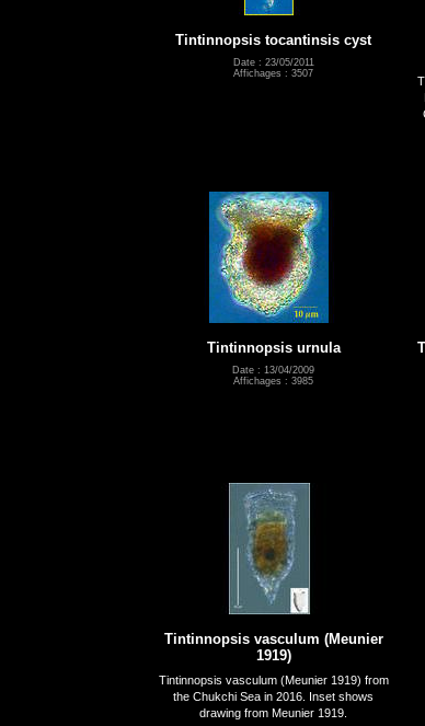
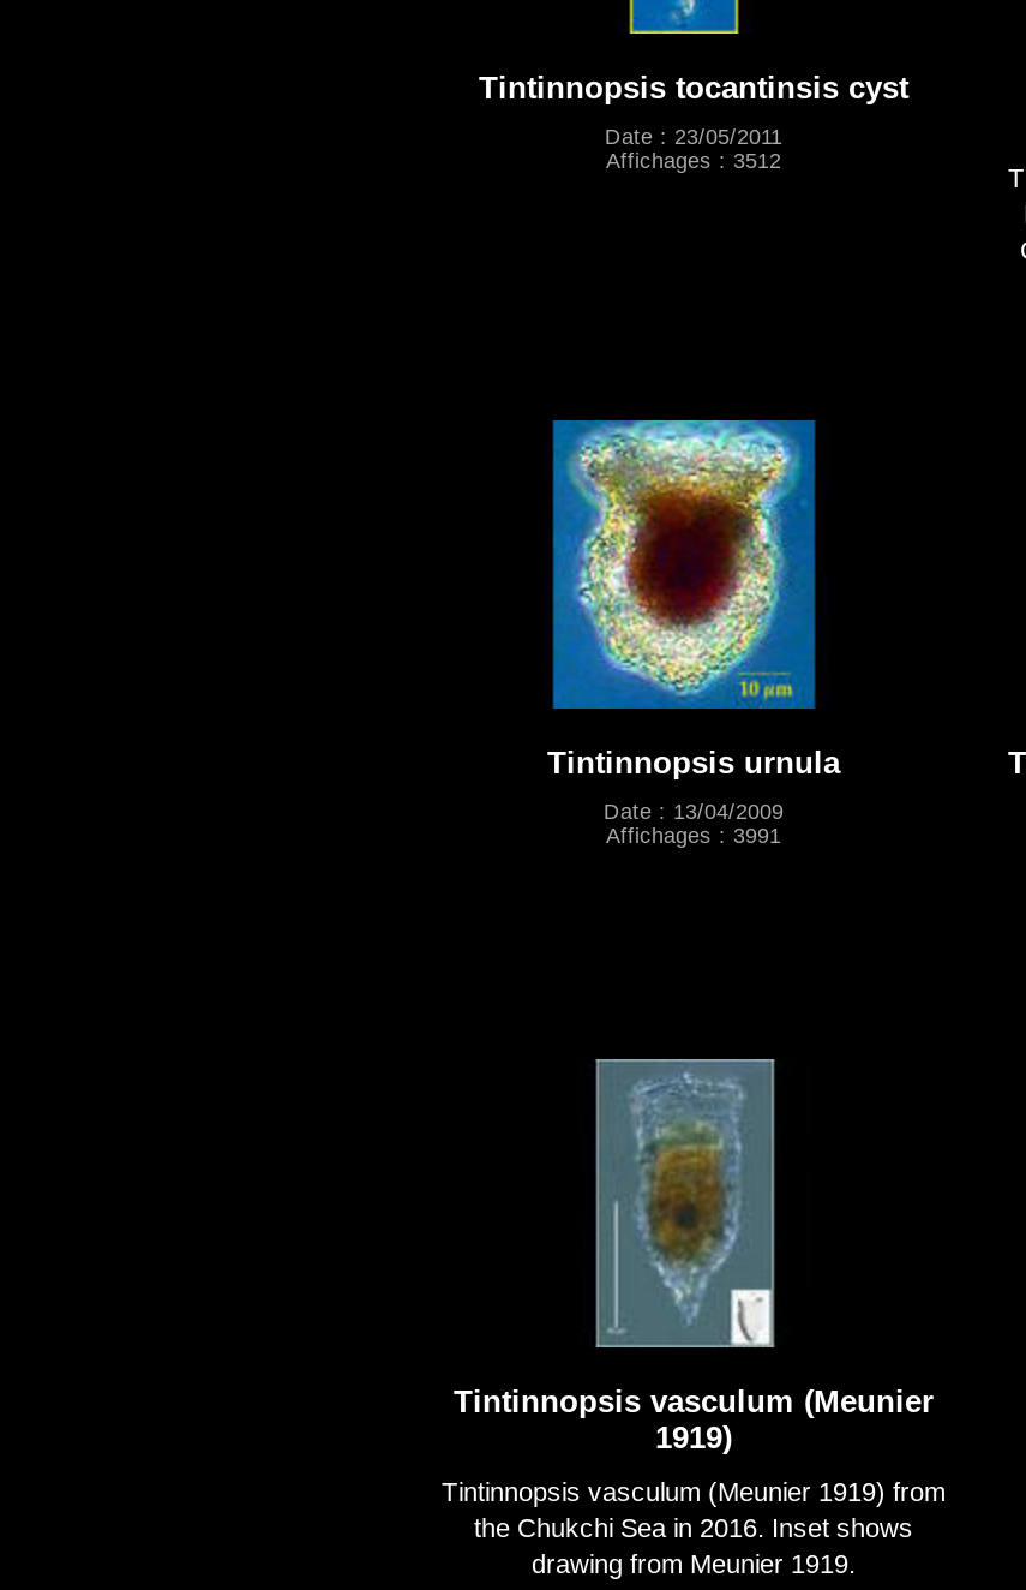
- Affichages : 3507
+ Affichages : 3512

- Affichages : 3985
+ Affichages : 3991
